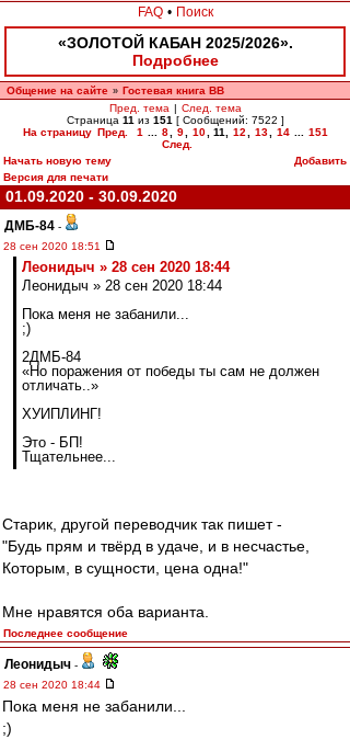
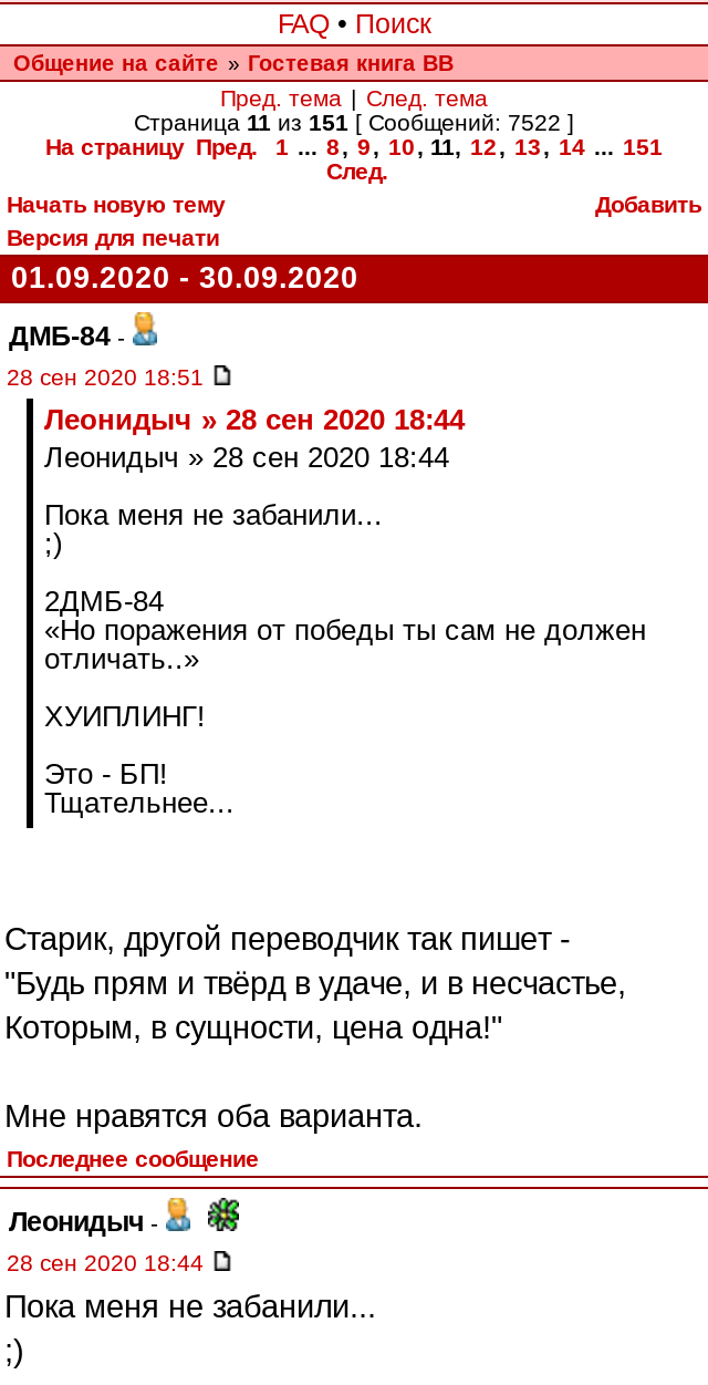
- «ЗОЛОТОЙ КАБАН 2025/2026».
- Подробнее
